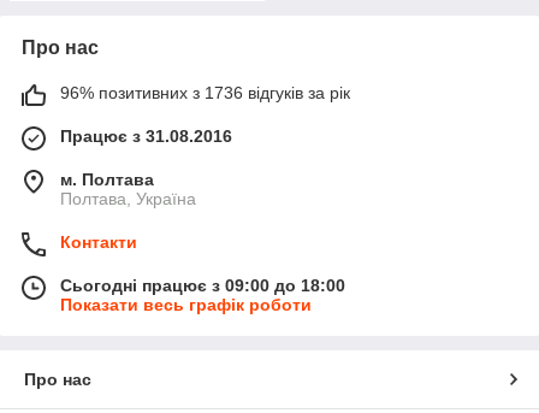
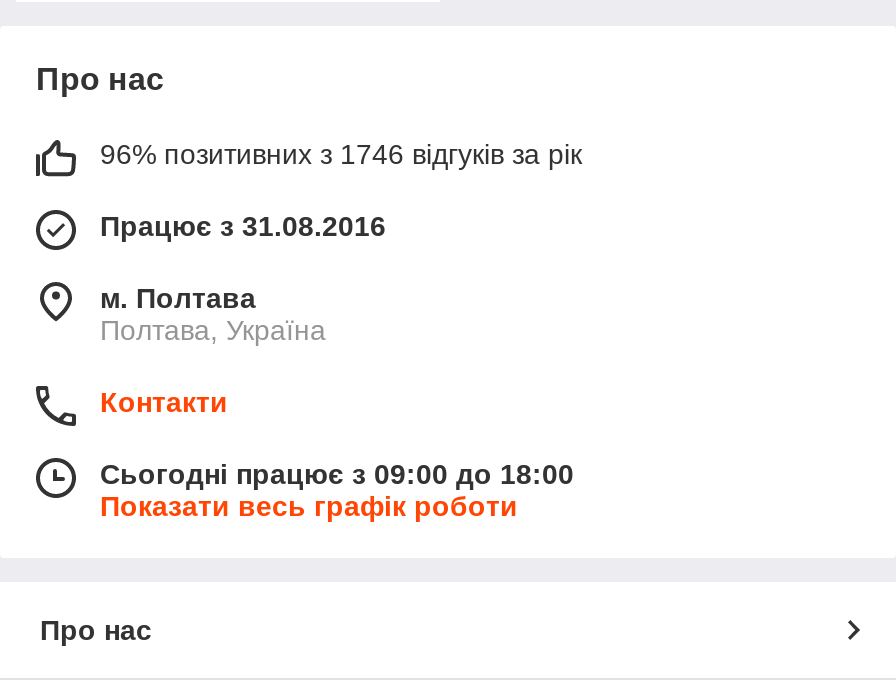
- 96% позитивних з 1736 відгуків за рік
+ 96% позитивних з 1746 відгуків за рік
